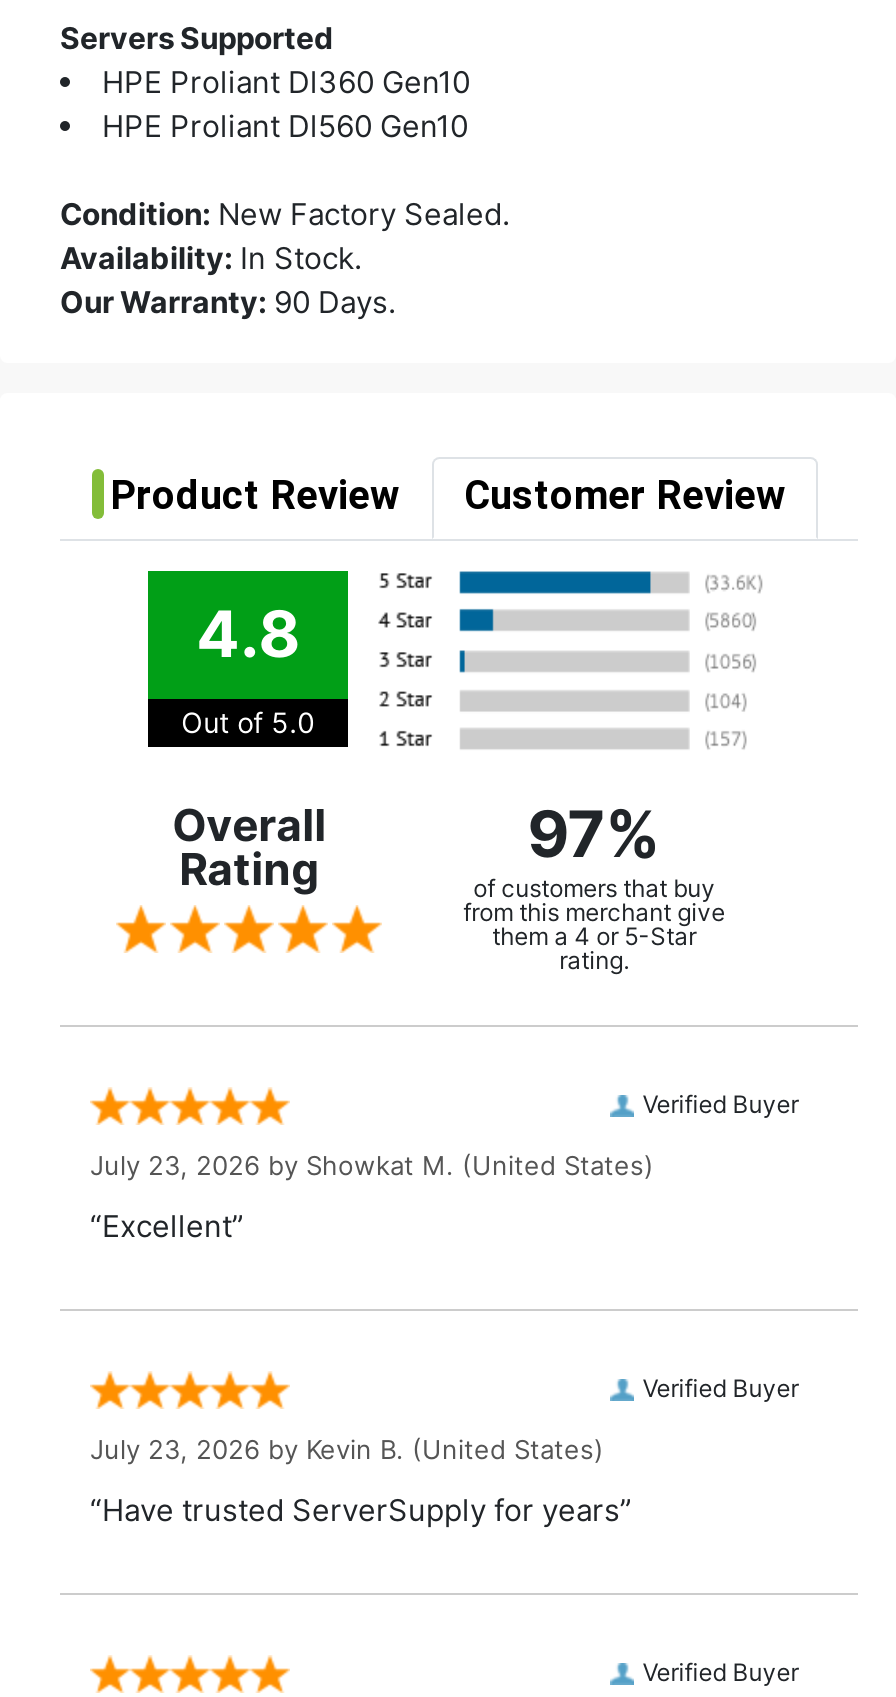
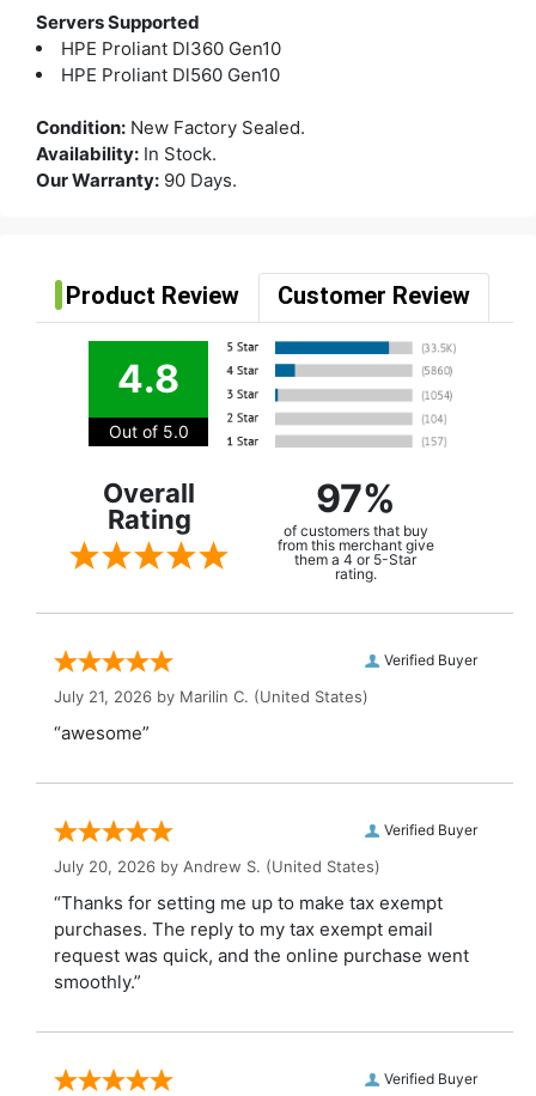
- July 23, 2026 by Showkat M. (United States)
+ July 21, 2026 by Marilin C. (United States)

- “Excellent”
+ “awesome”

- July 23, 2026 by Kevin B. (United States)
+ July 20, 2026 by Andrew S. (United States)

- “Have trusted ServerSupply for years”
+ “Thanks for setting me up to make tax exempt
+ purchases. The reply to my tax exempt email
+ request was quick, and the online purchase went
+ smoothly.”
